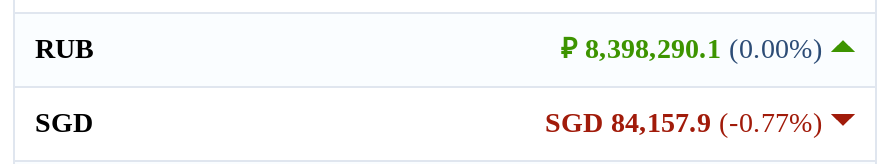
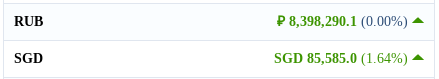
- SGD 84,157.9 (-0.77%)
+ SGD 85,585.0 (1.64%)
